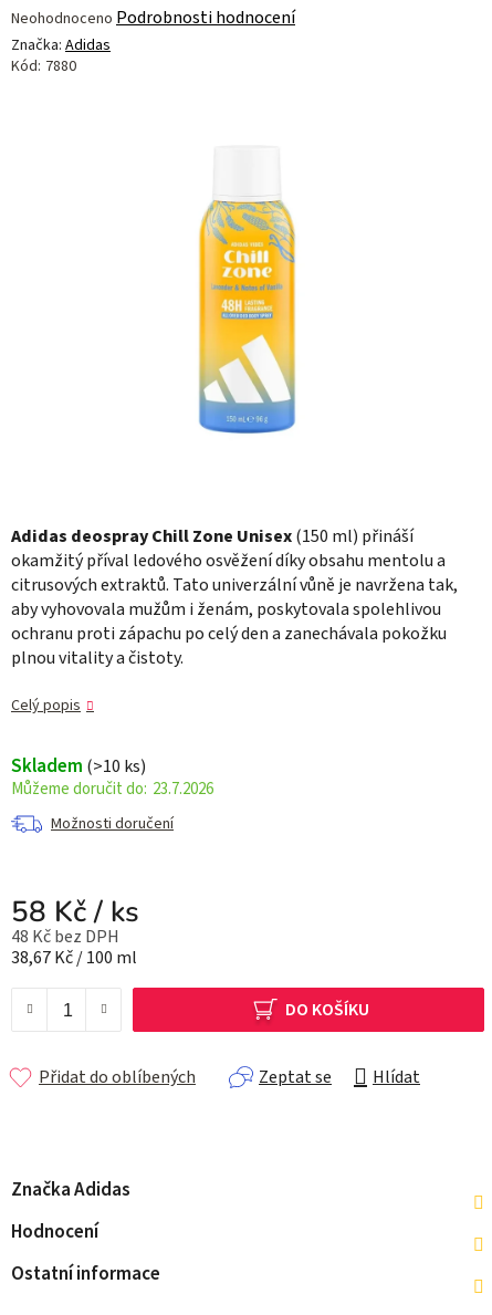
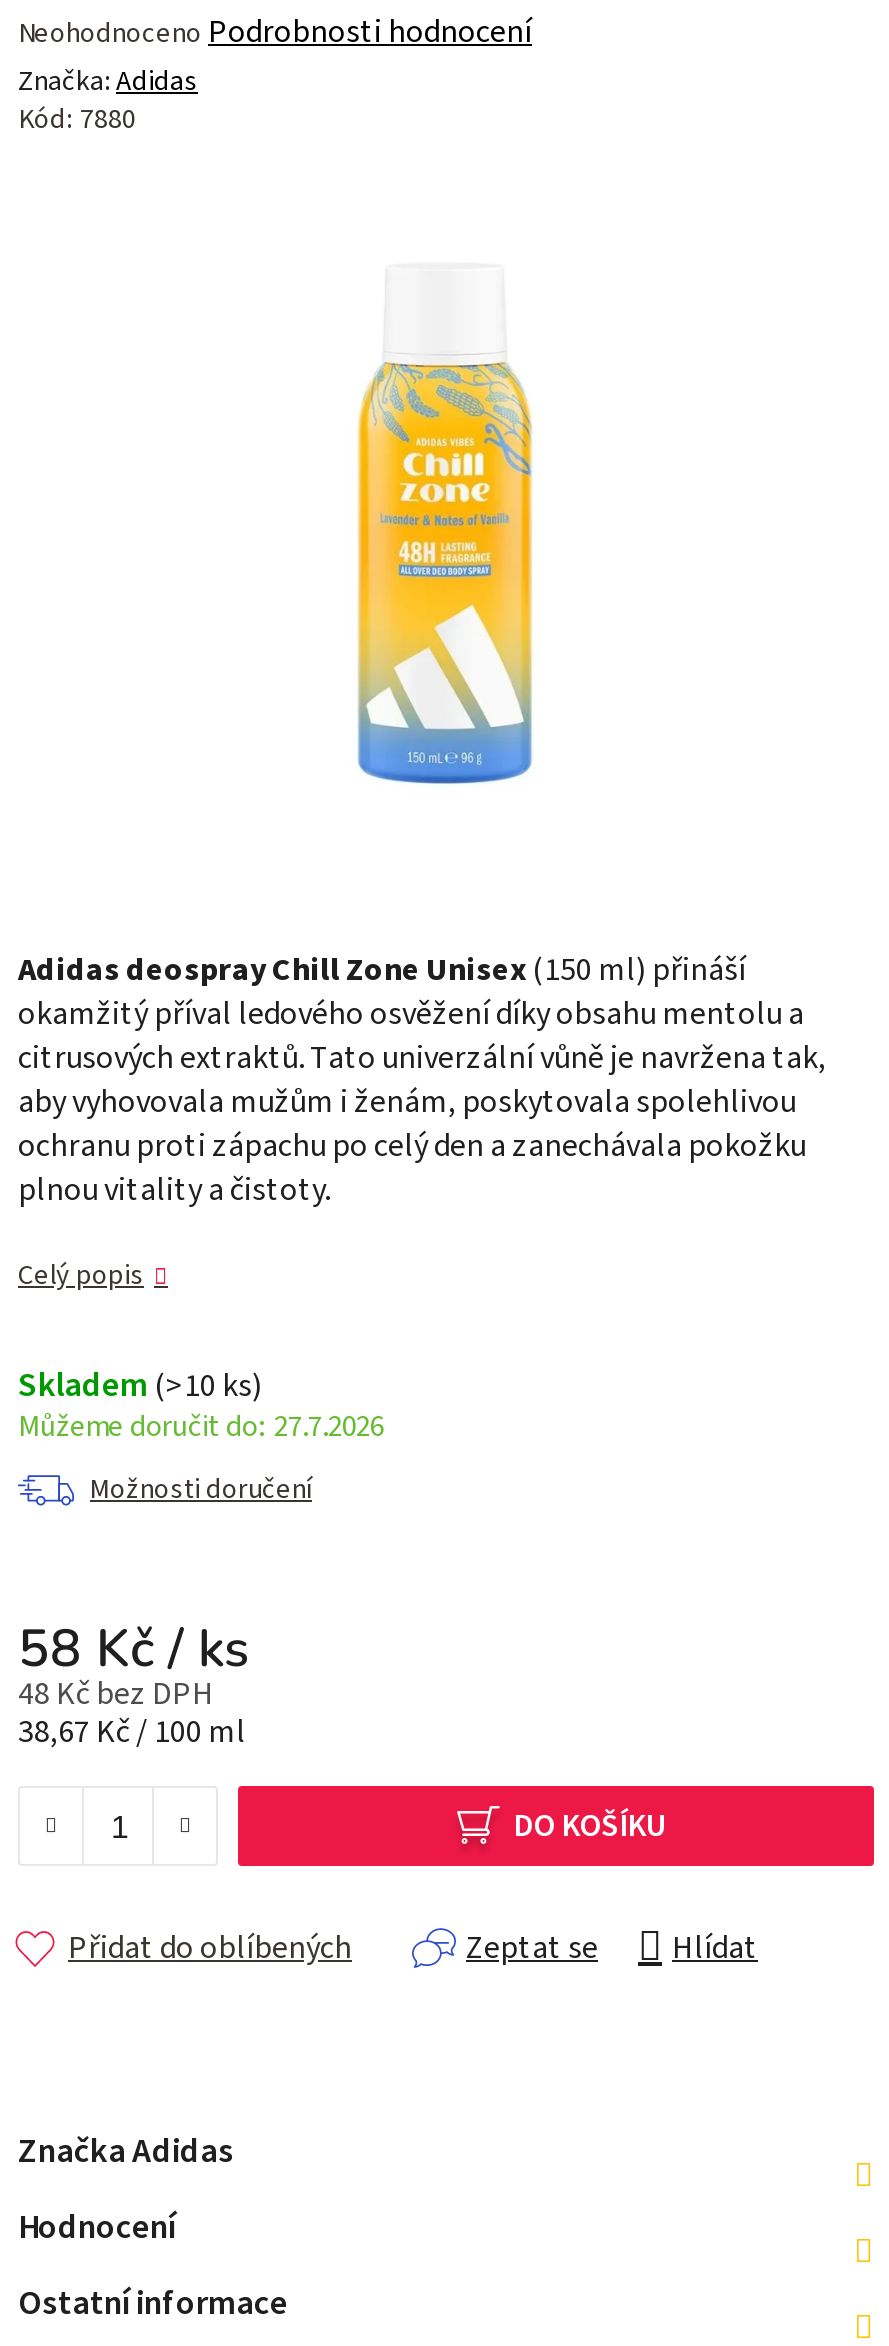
- 23.7.2026
+ 27.7.2026
